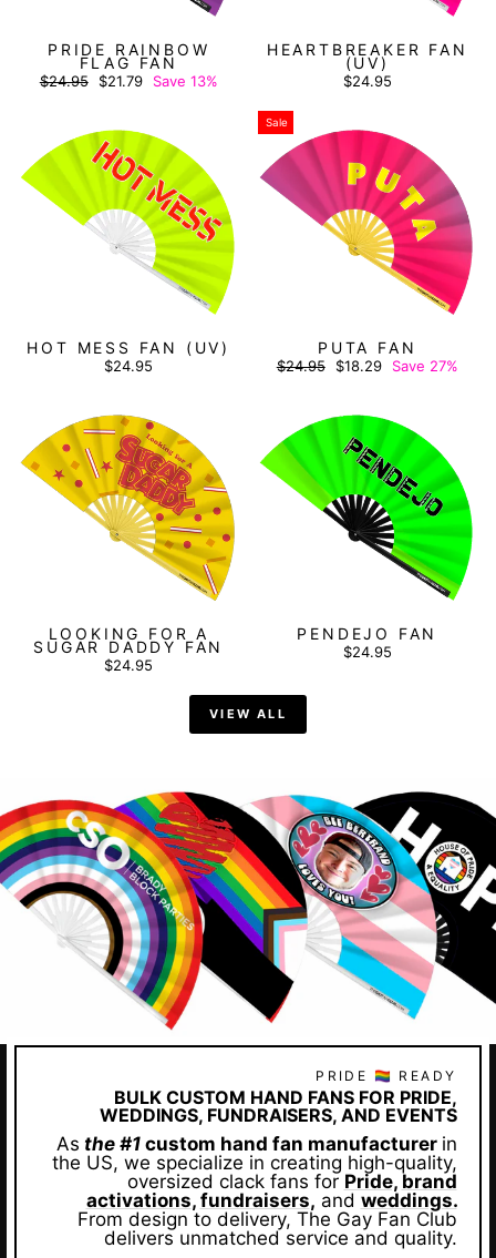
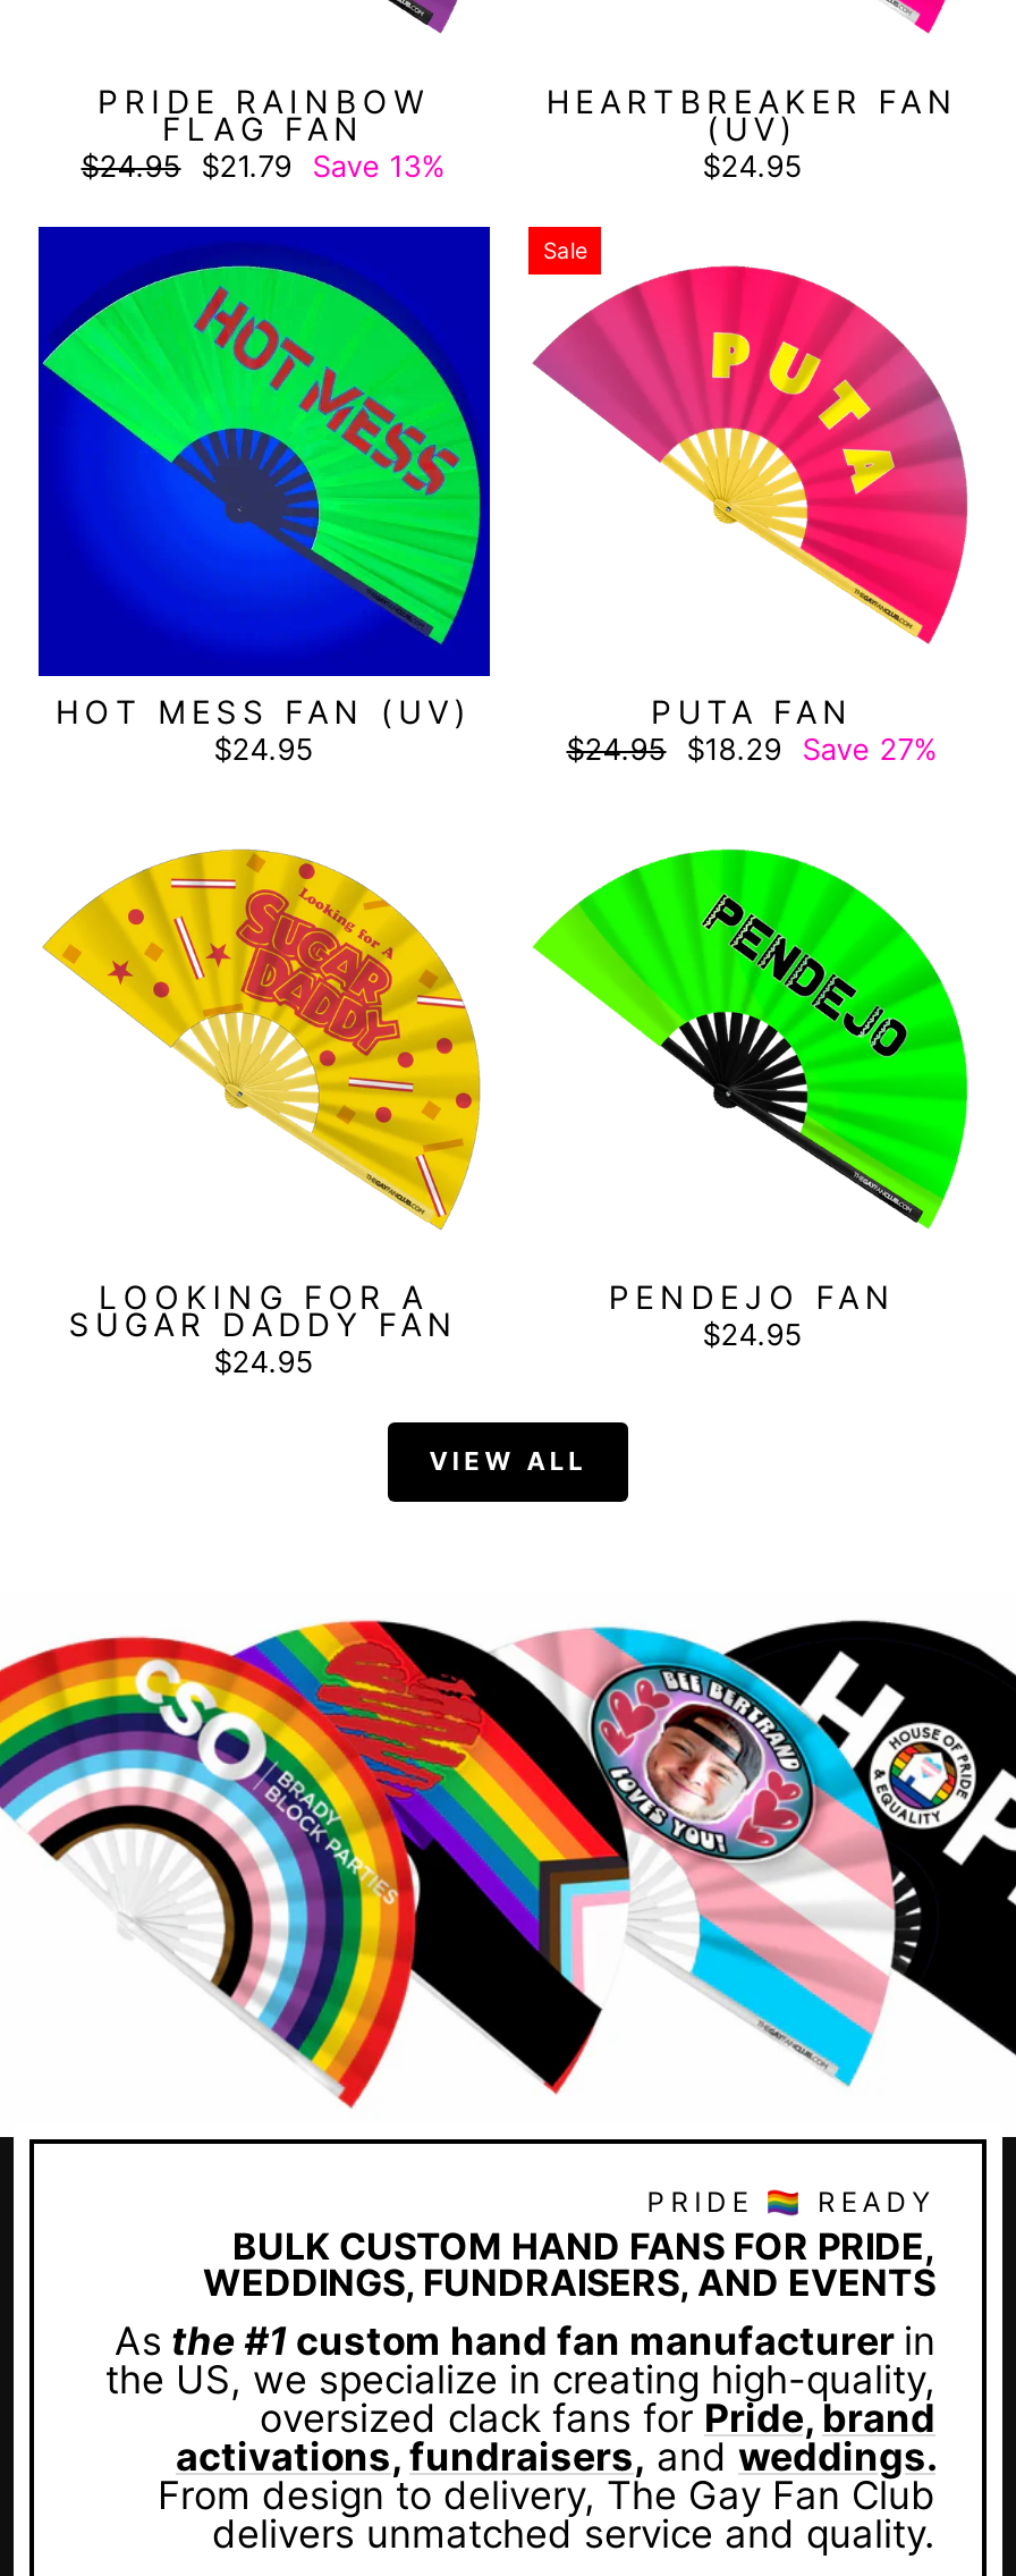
- [image]
+ [image]
